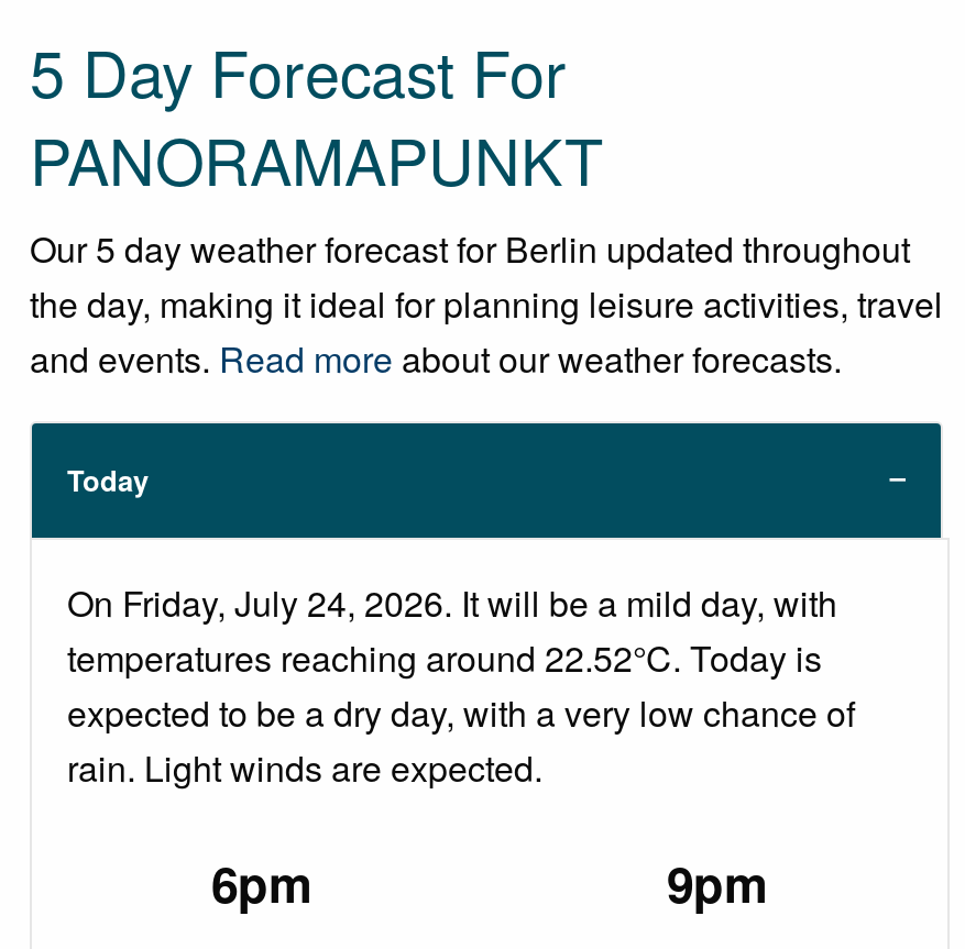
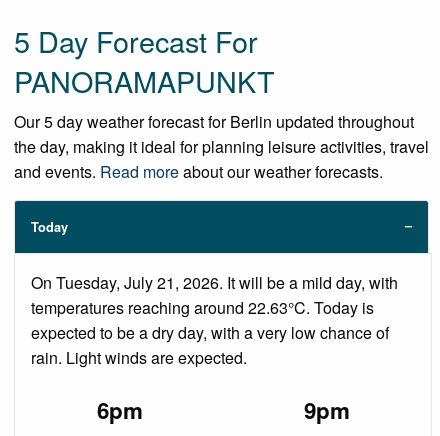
- On Friday, July 24, 2026. It will be a mild day, with
+ On Tuesday, July 21, 2026. It will be a mild day, with

- temperatures reaching around 22.52°C. Today is
+ temperatures reaching around 22.63°C. Today is
